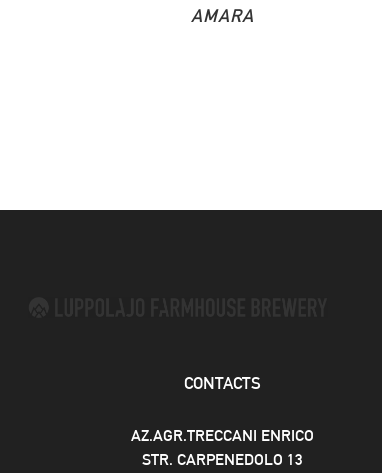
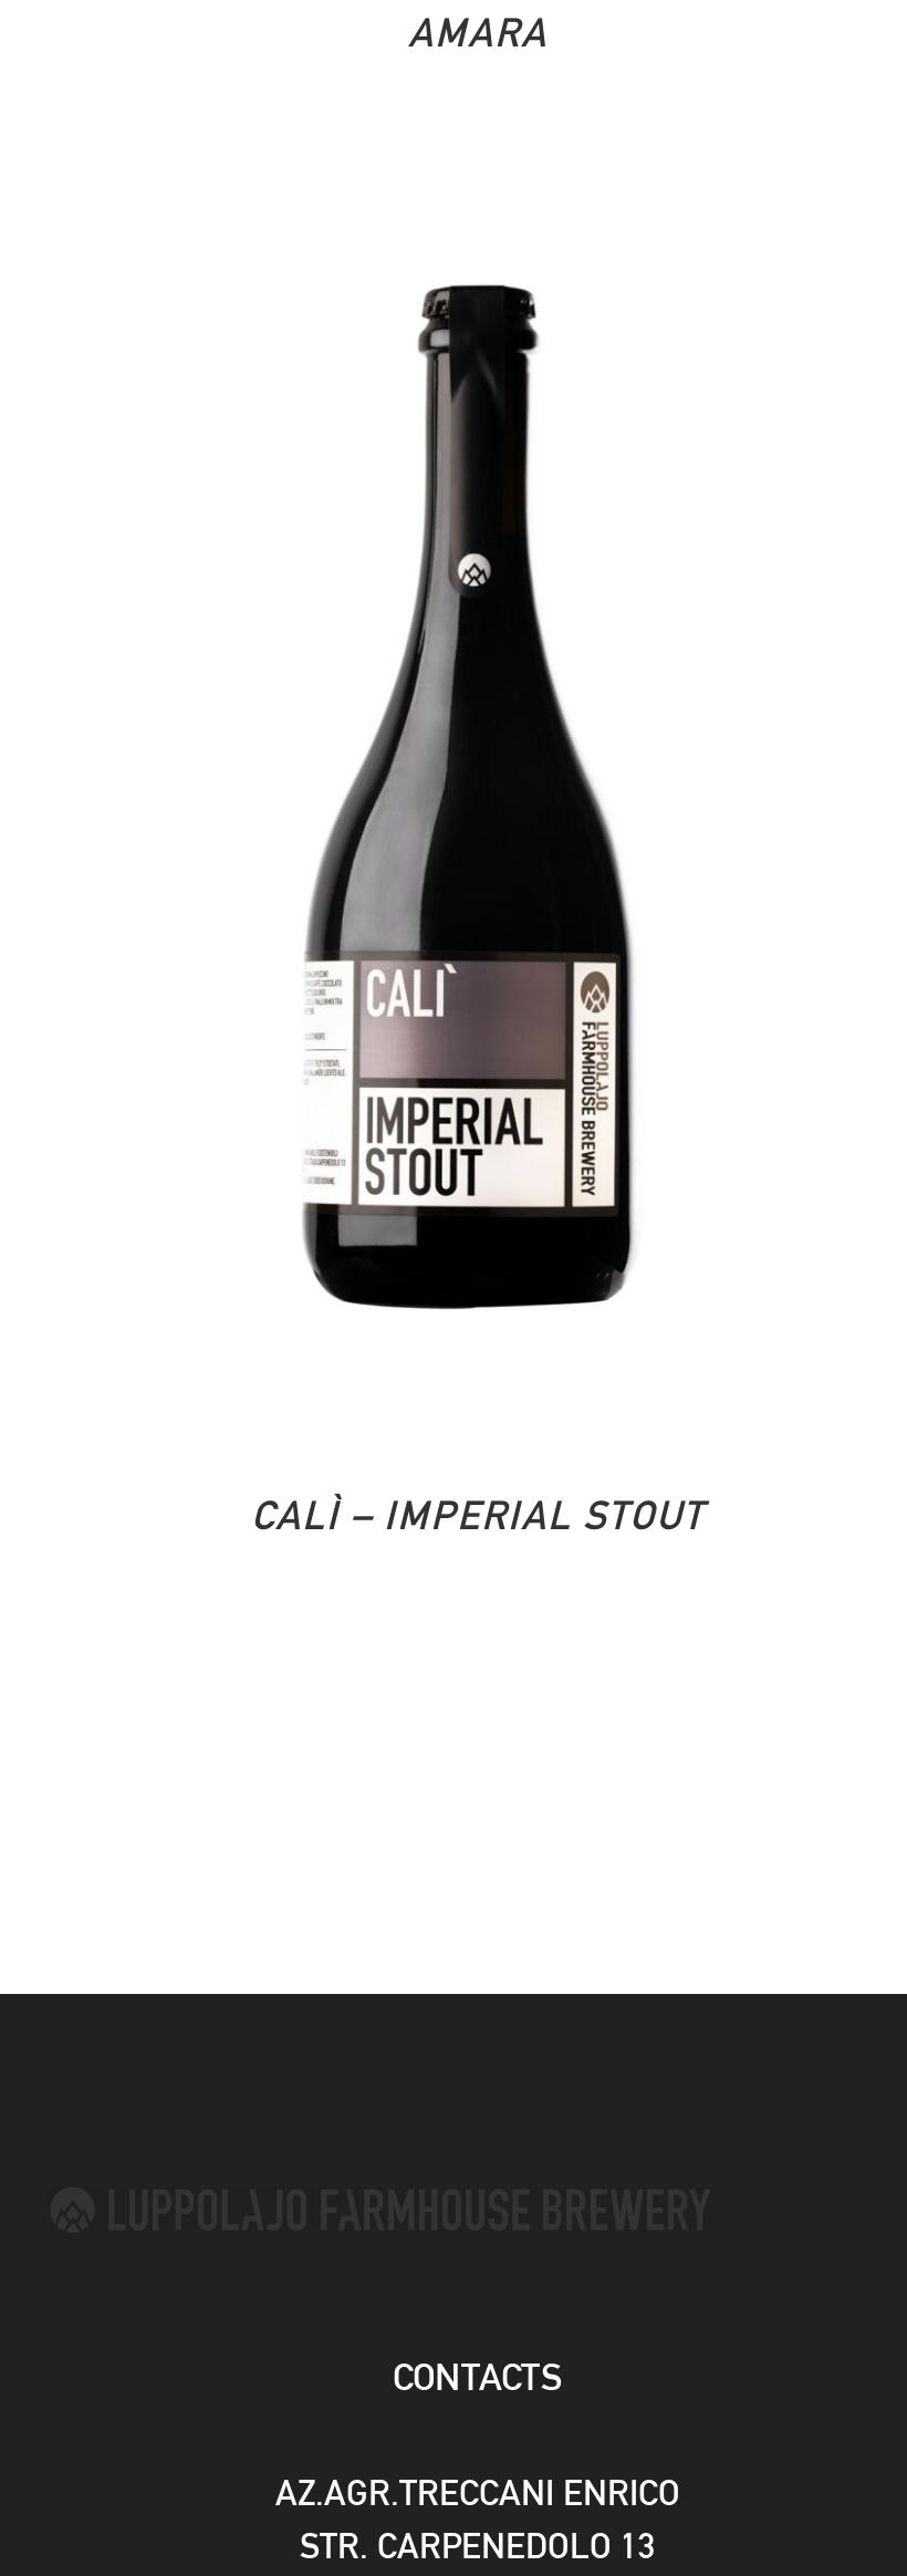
+ CALÌ – IMPERIAL STOUT

+ [image]
